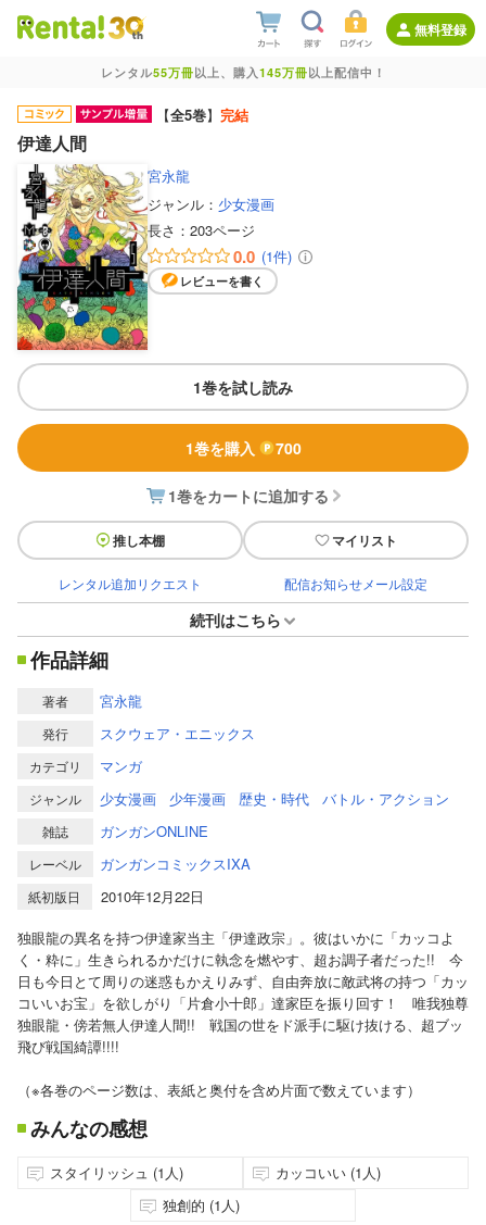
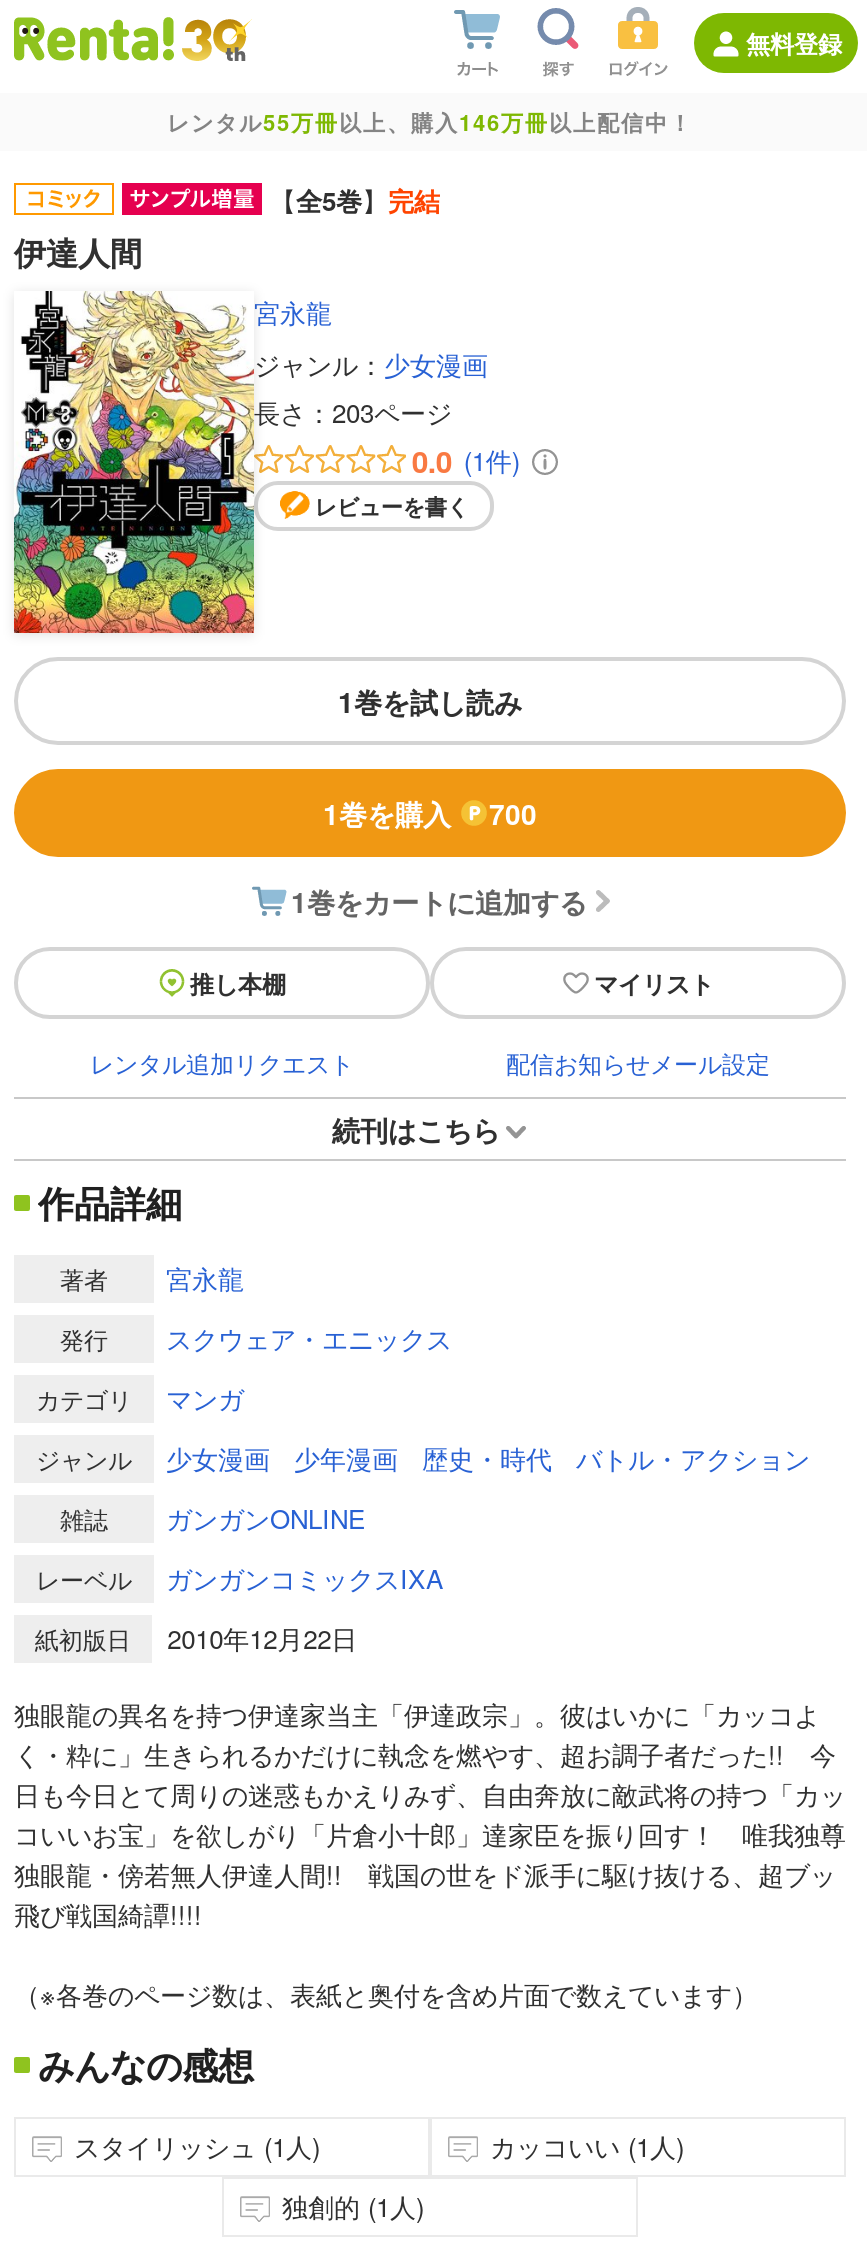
- レンタル55万冊以上、購入145万冊以上配信中！
+ レンタル55万冊以上、購入146万冊以上配信中！
